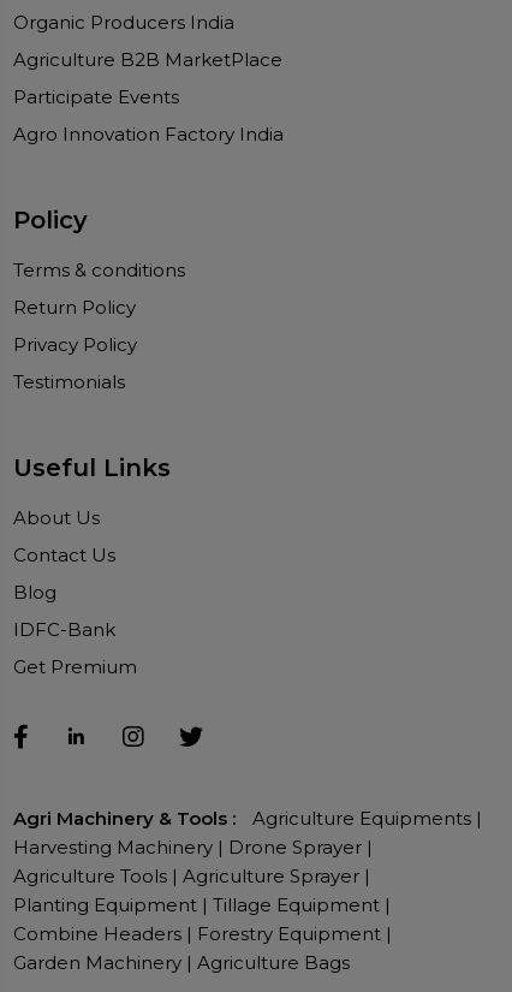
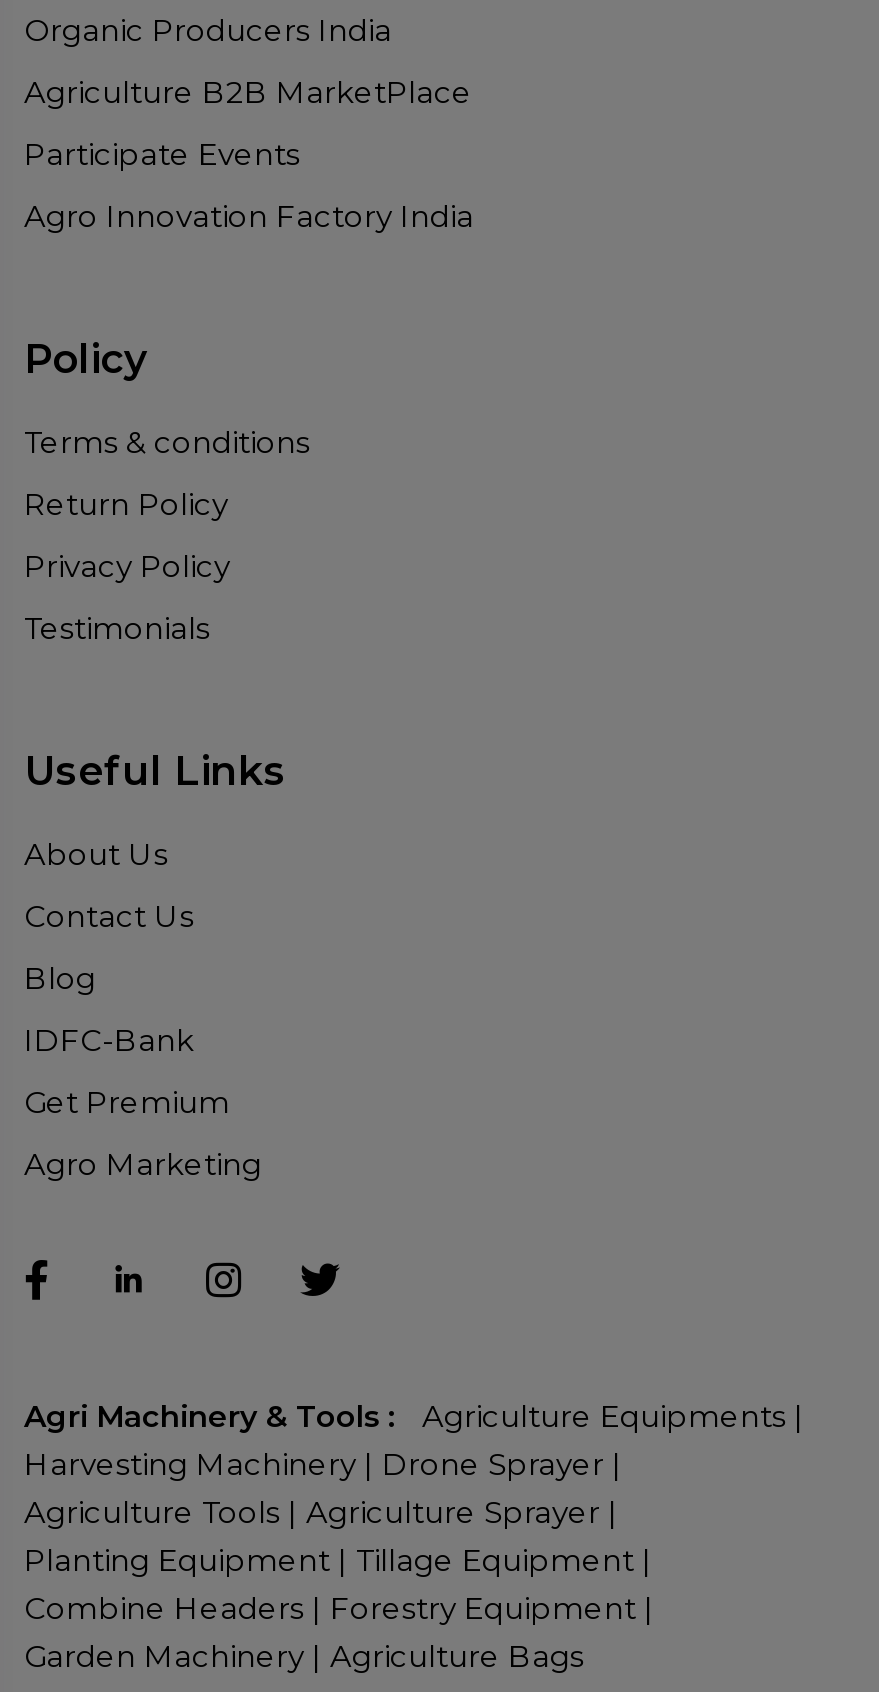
+ Agro Marketing
